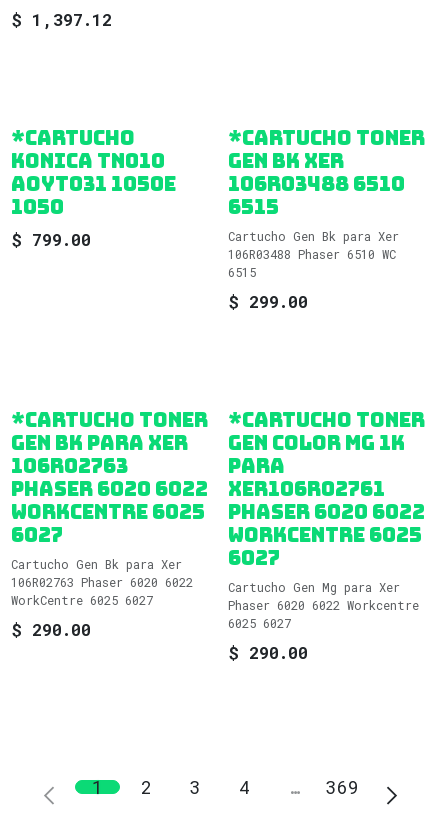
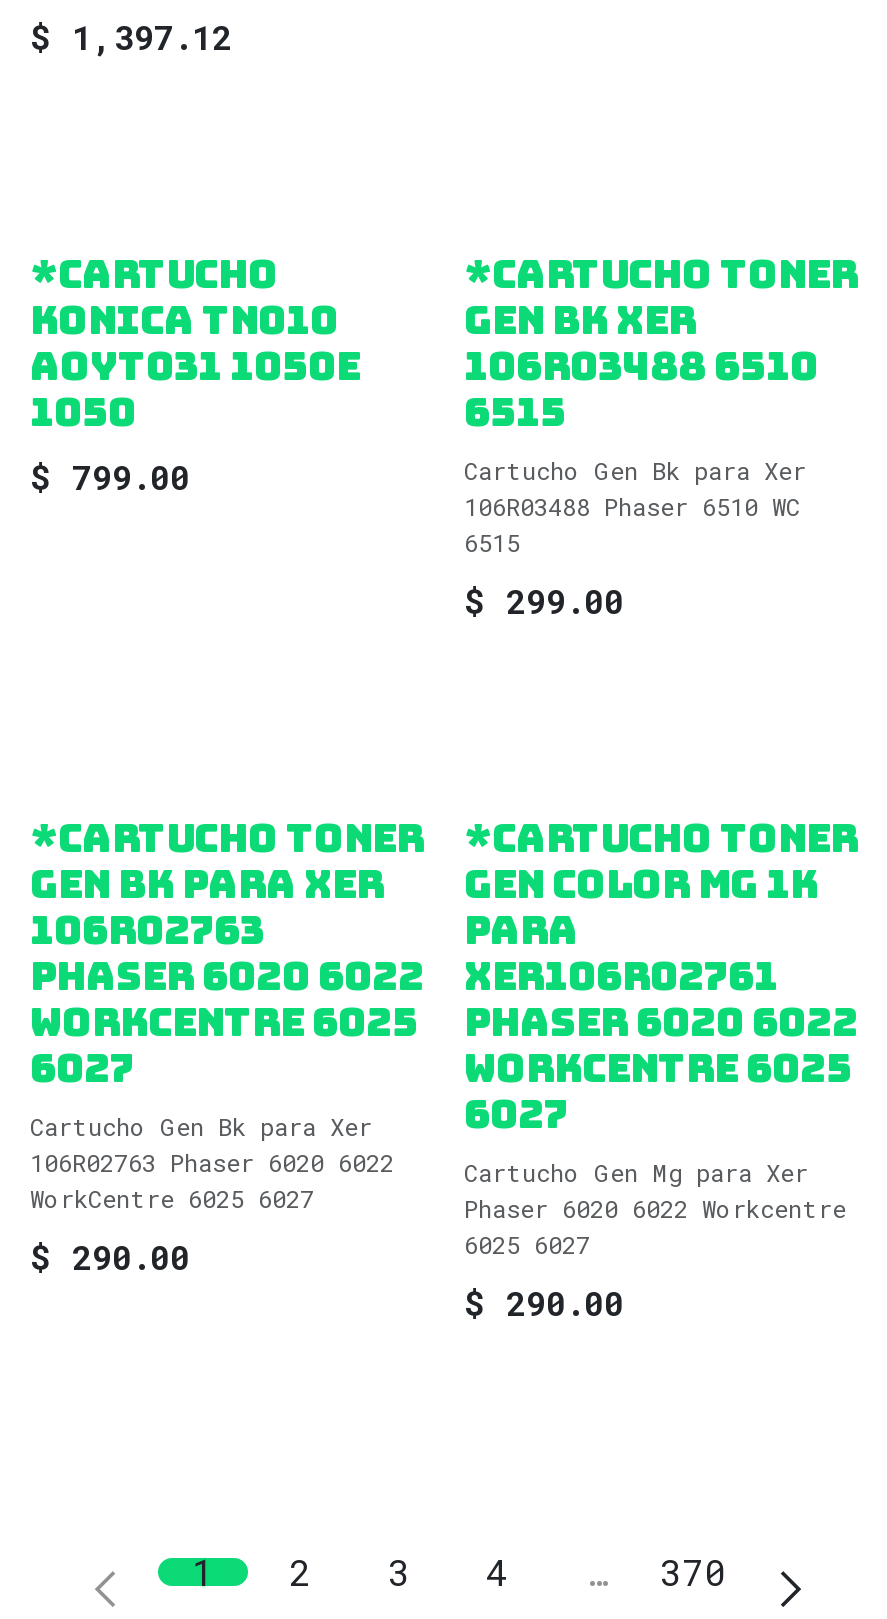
- 369
+ 370
